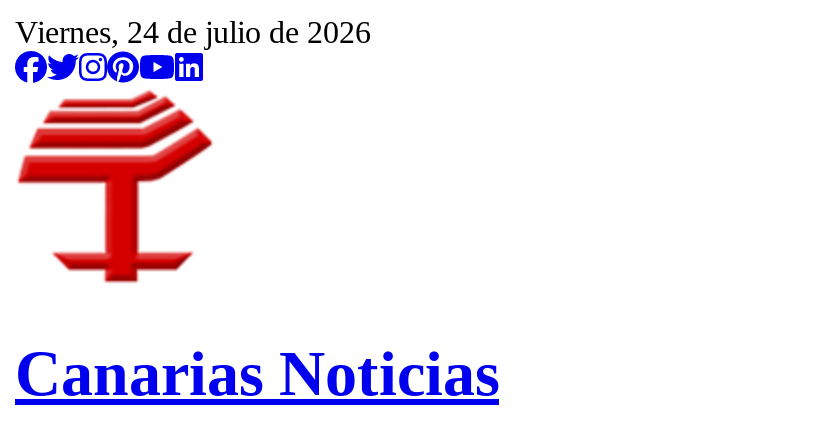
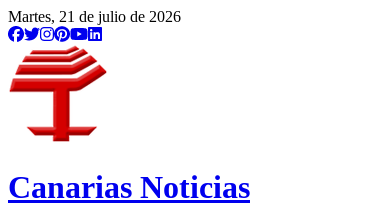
- Viernes, 24 de julio de 2026
+ Martes, 21 de julio de 2026
